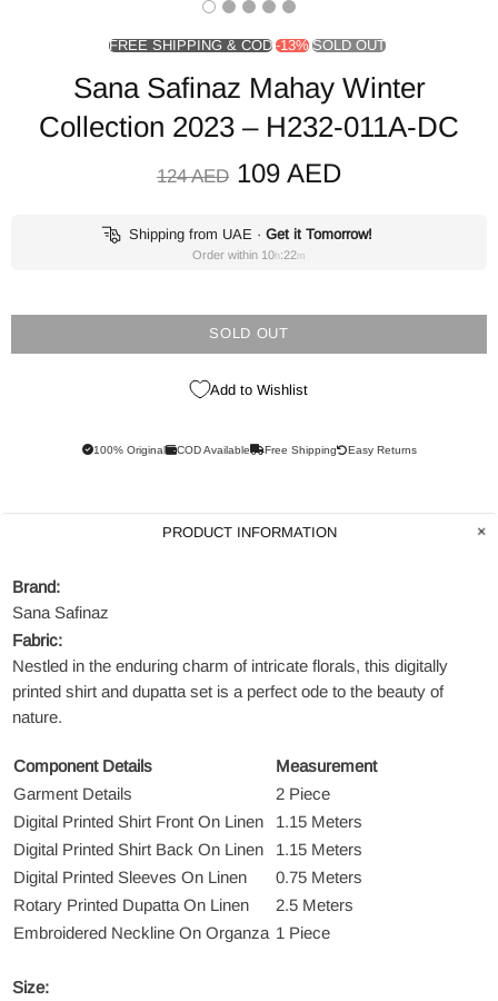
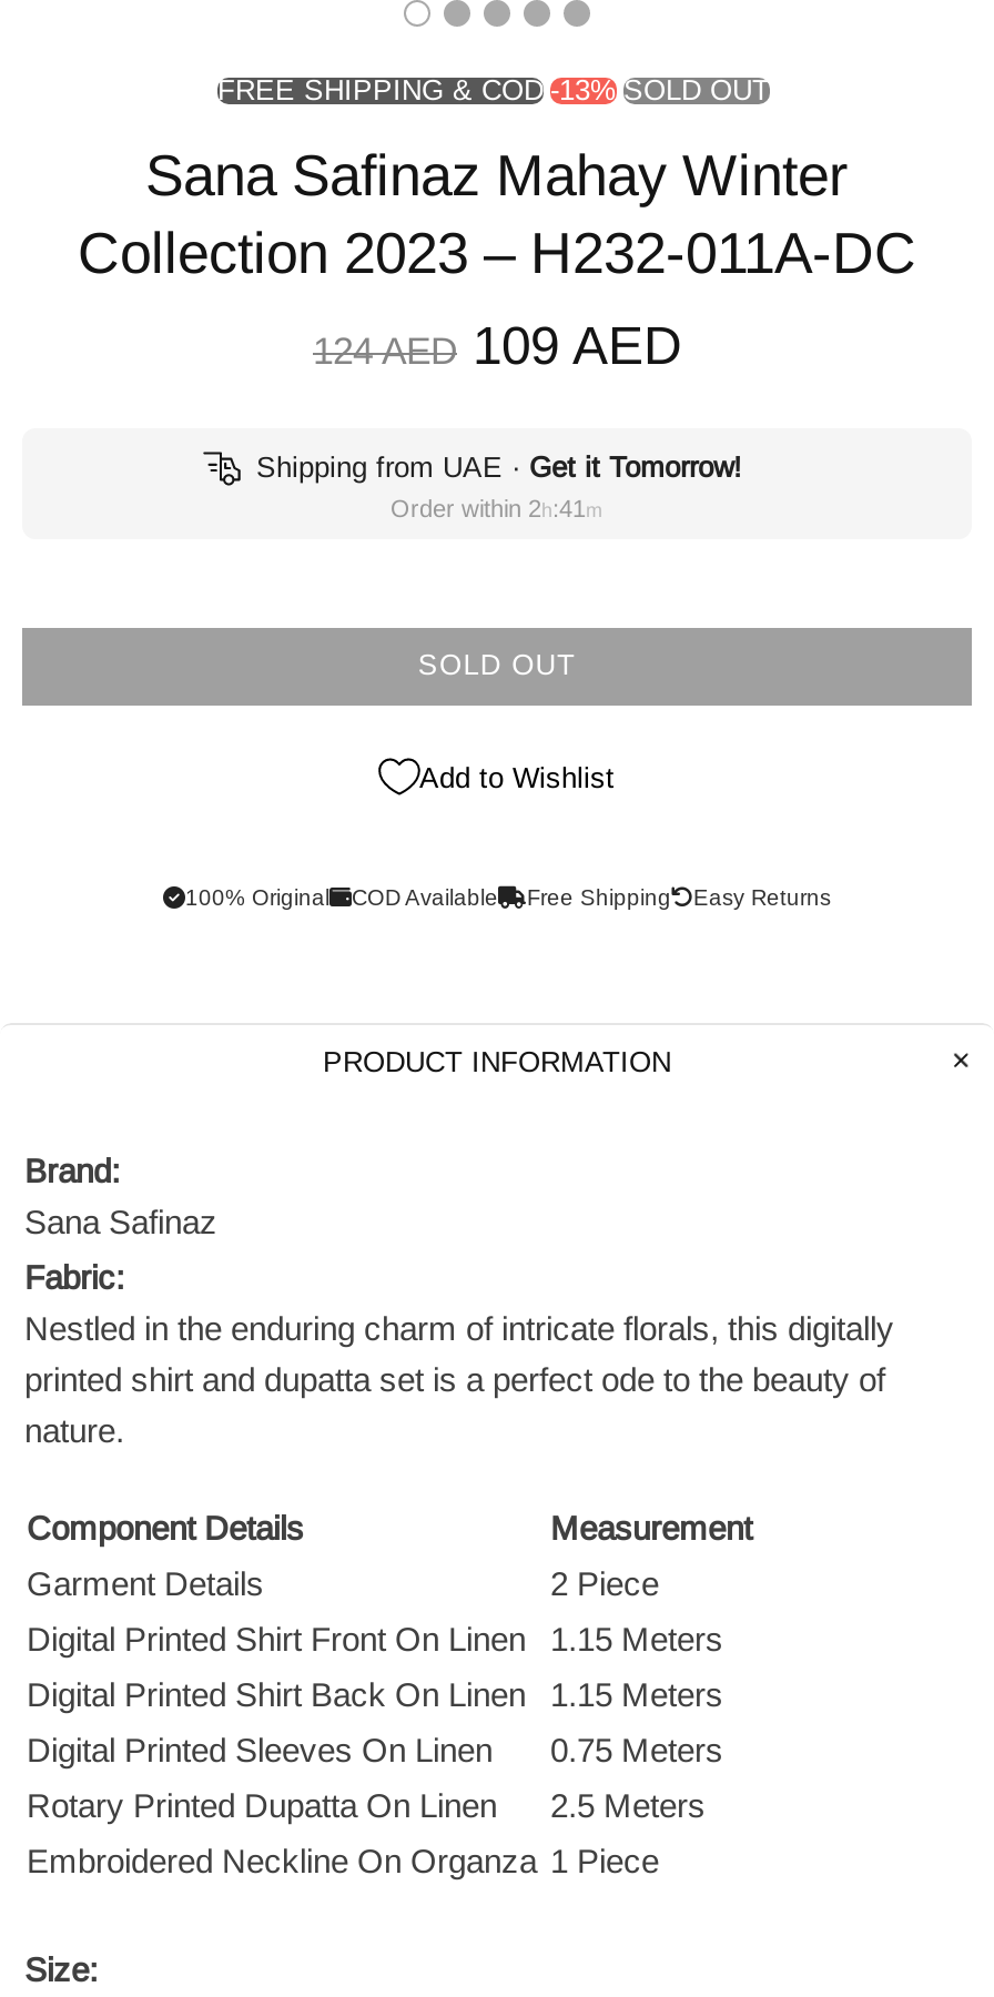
- Order within 10h:22 m
+ Order within 2h:41 m
